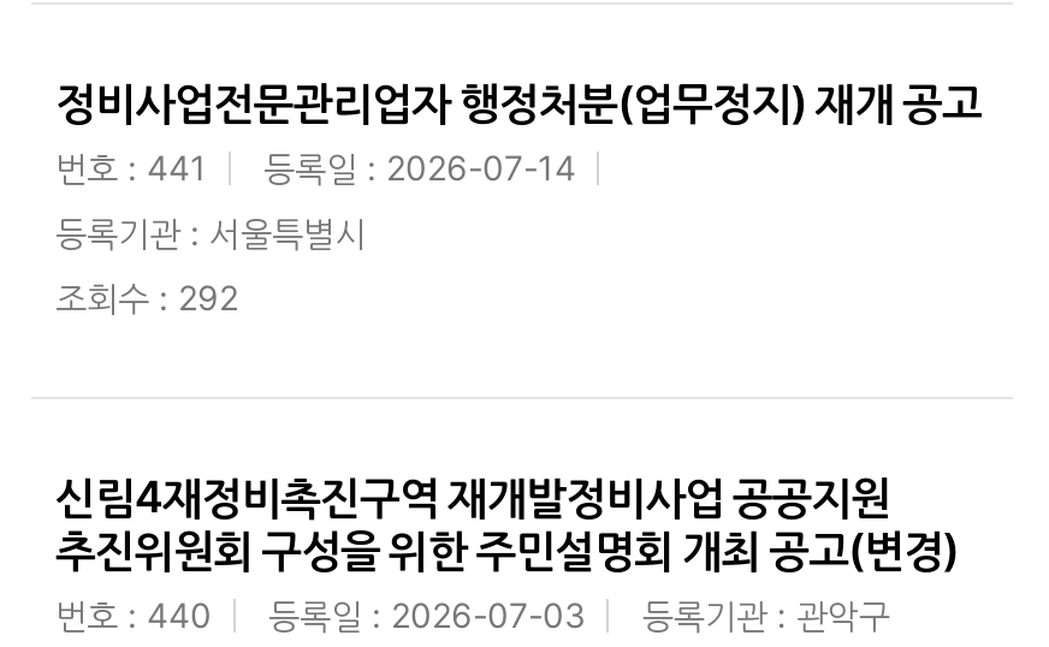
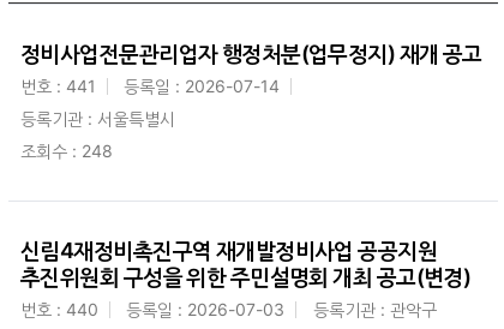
- 조회수 : 292
+ 조회수 : 248
